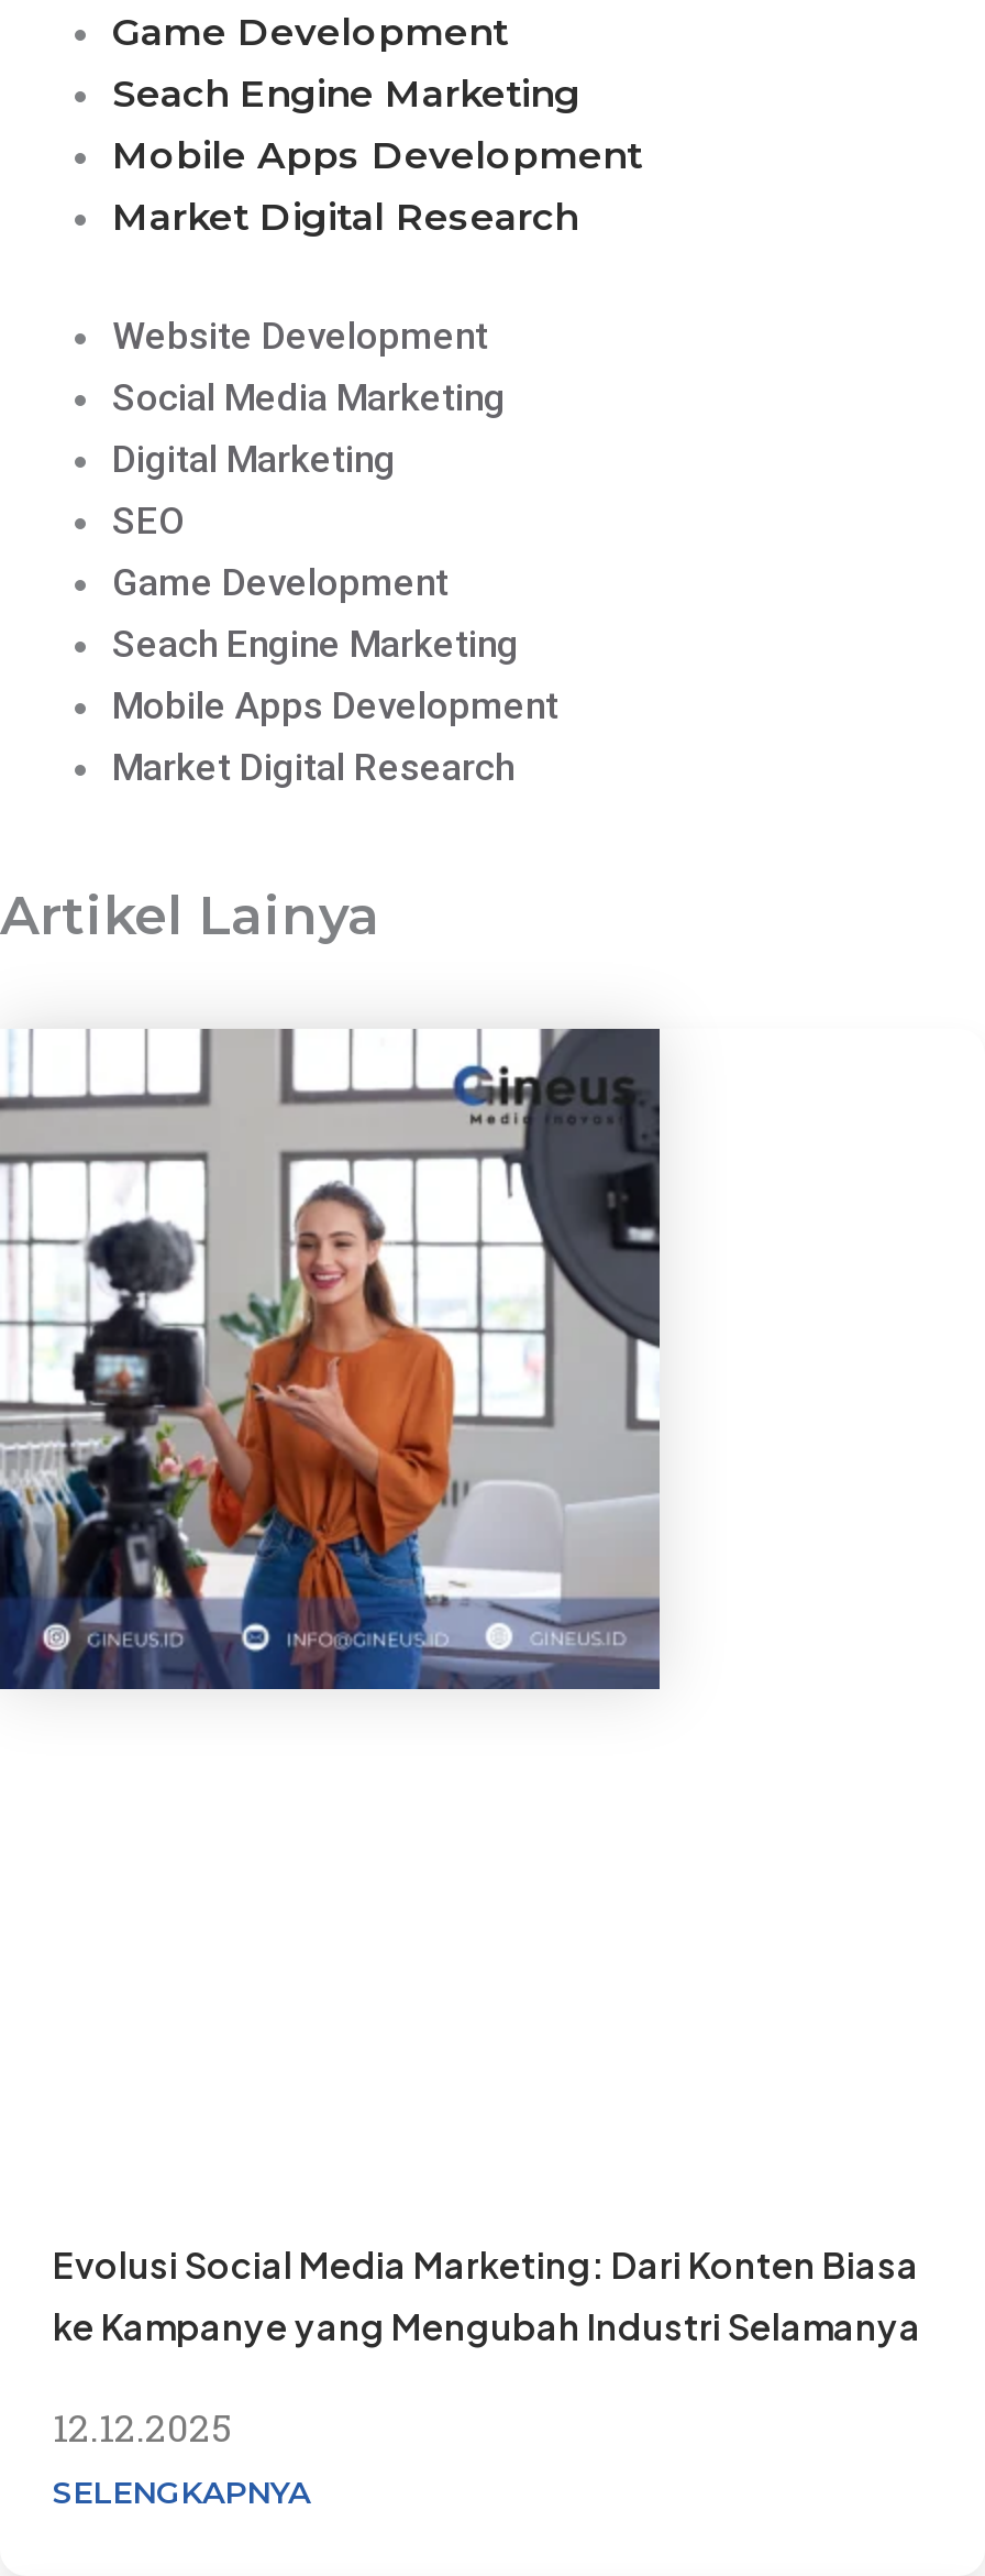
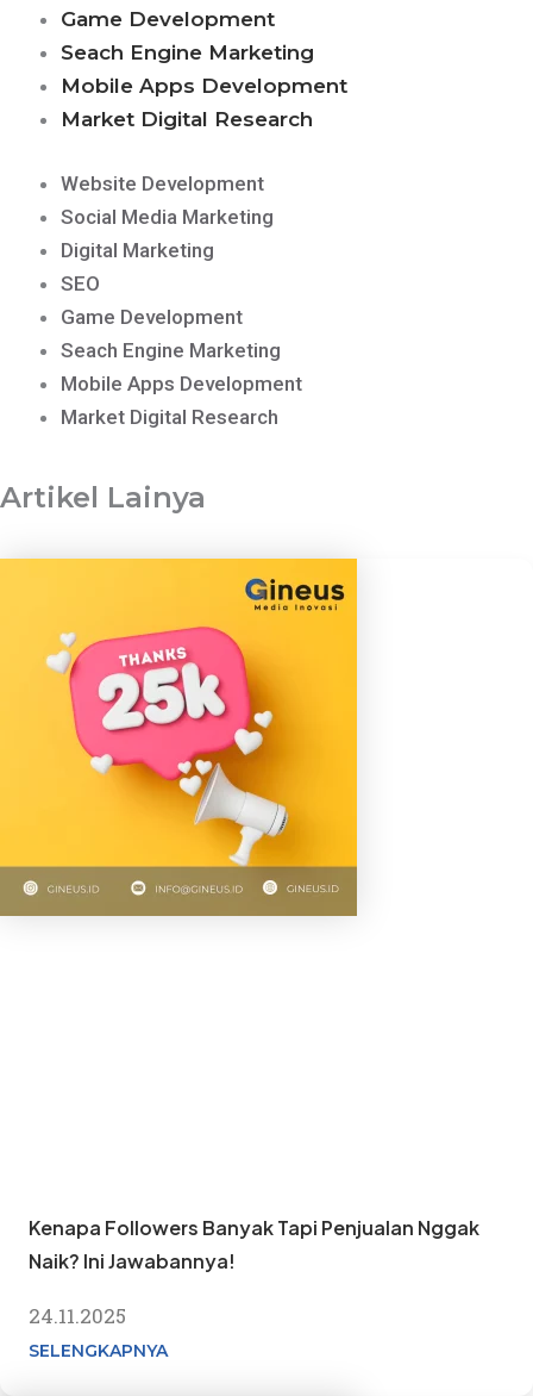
- [image]
+ [image]

- Evolusi Social Media Marketing: Dari Konten Biasa
- ke Kampanye yang Mengubah Industri Selamanya
+ Kenapa Followers Banyak Tapi Penjualan Nggak
+ Naik? Ini Jawabannya!

- 12.12.2025
+ 24.11.2025
